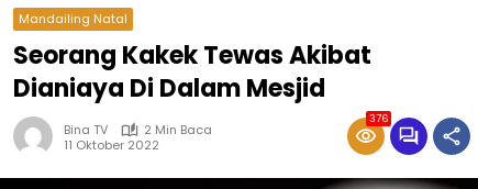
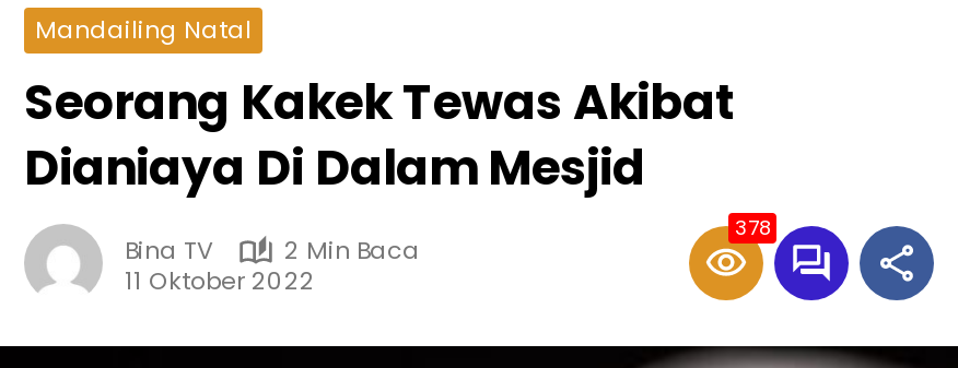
- 376
+ 378
